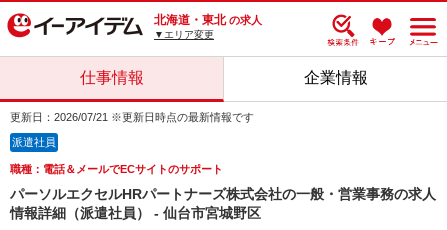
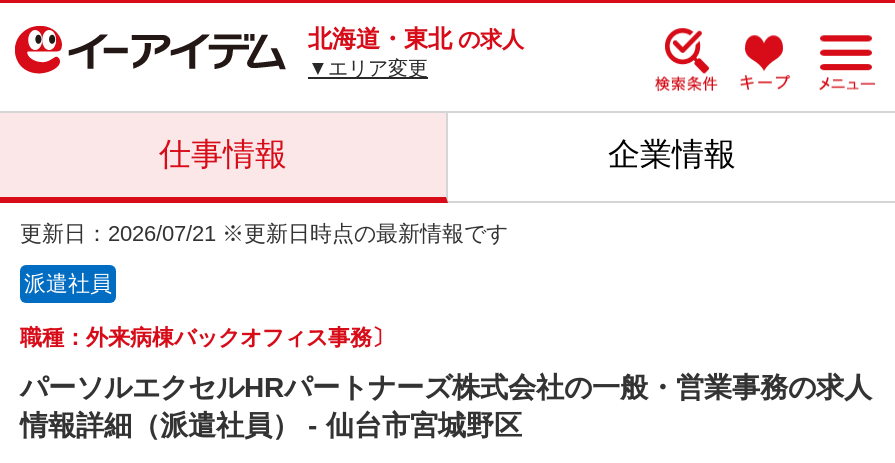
- 職種：電話＆メールでECサイトのサポート
+ 職種：外来病棟バックオフィス事務〕
